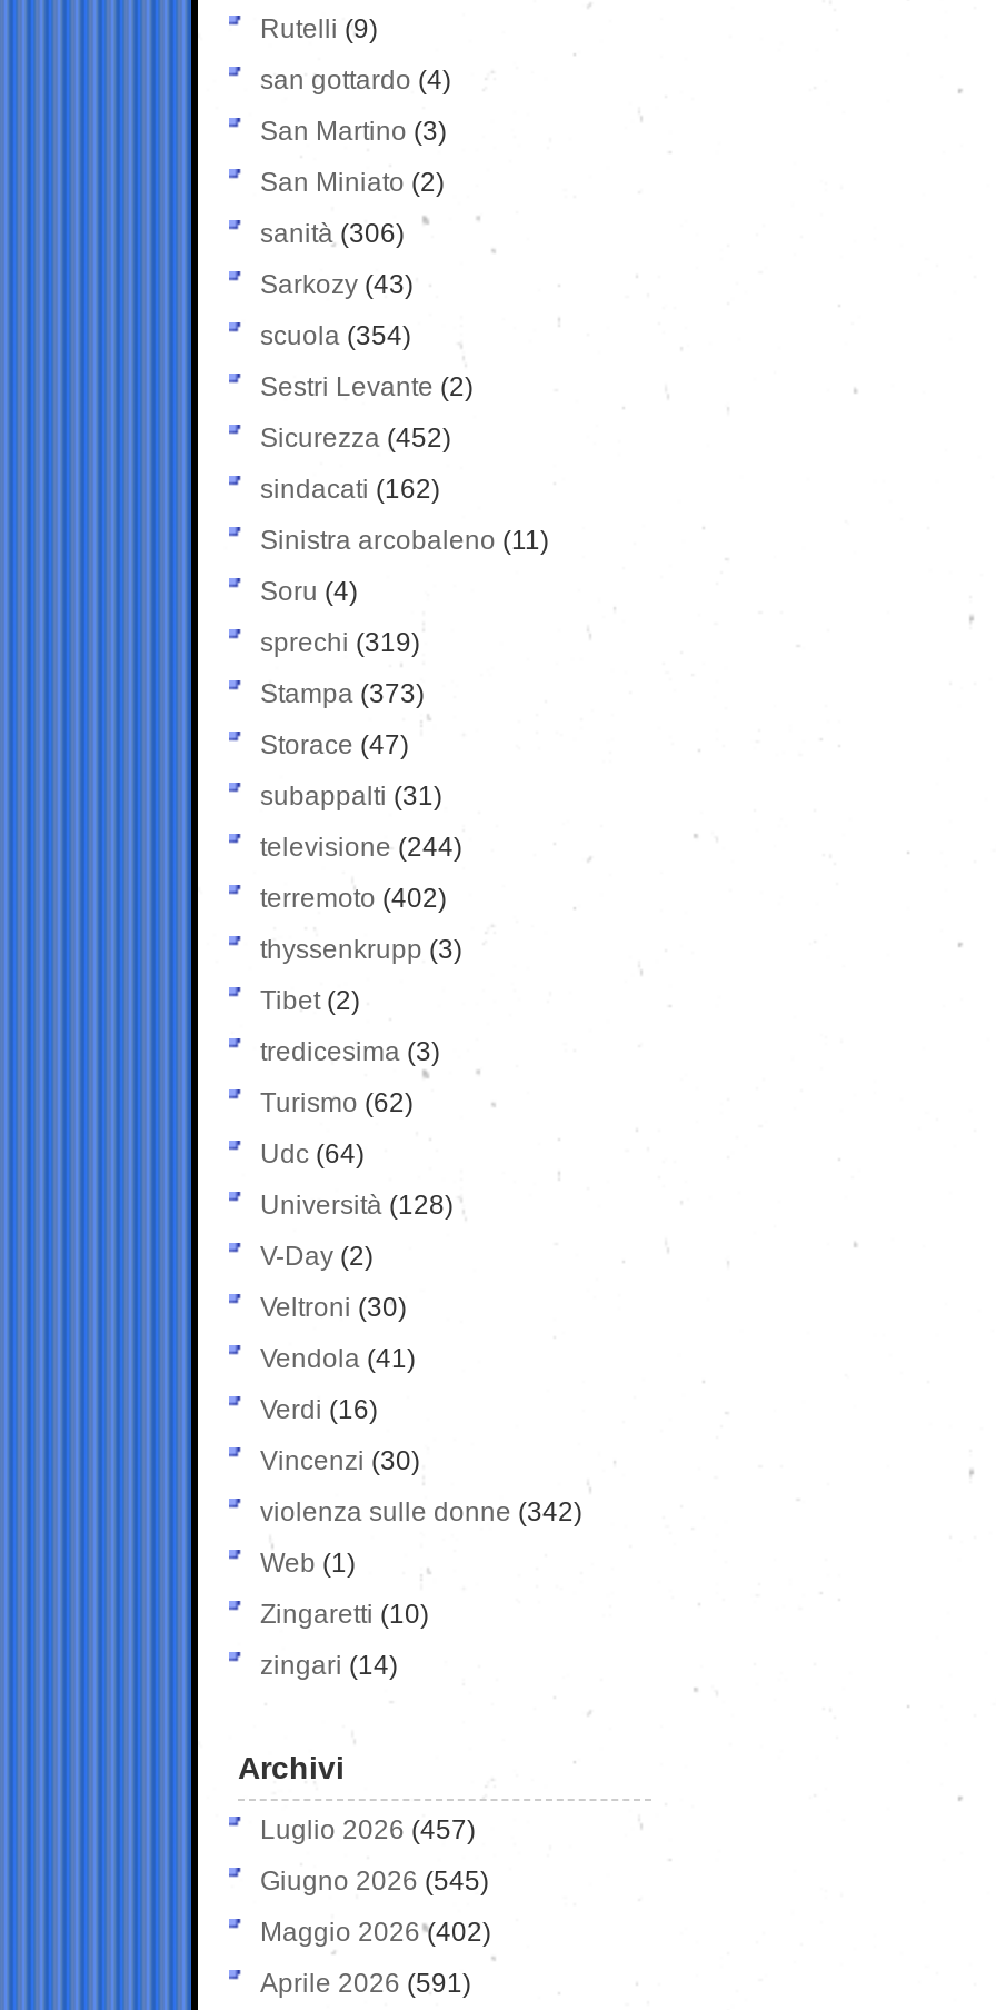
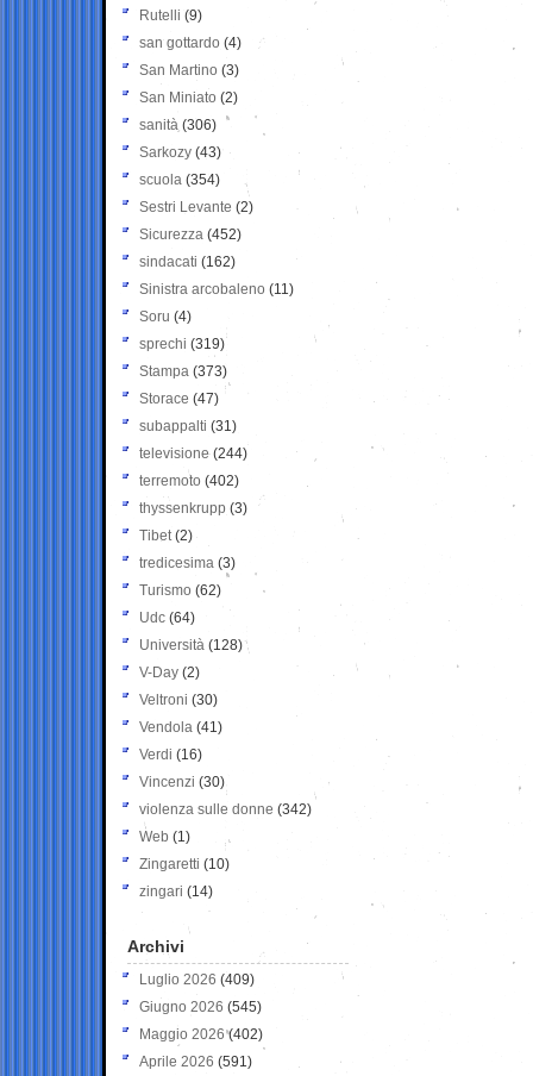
- Luglio 2026 (457)
+ Luglio 2026 (409)
